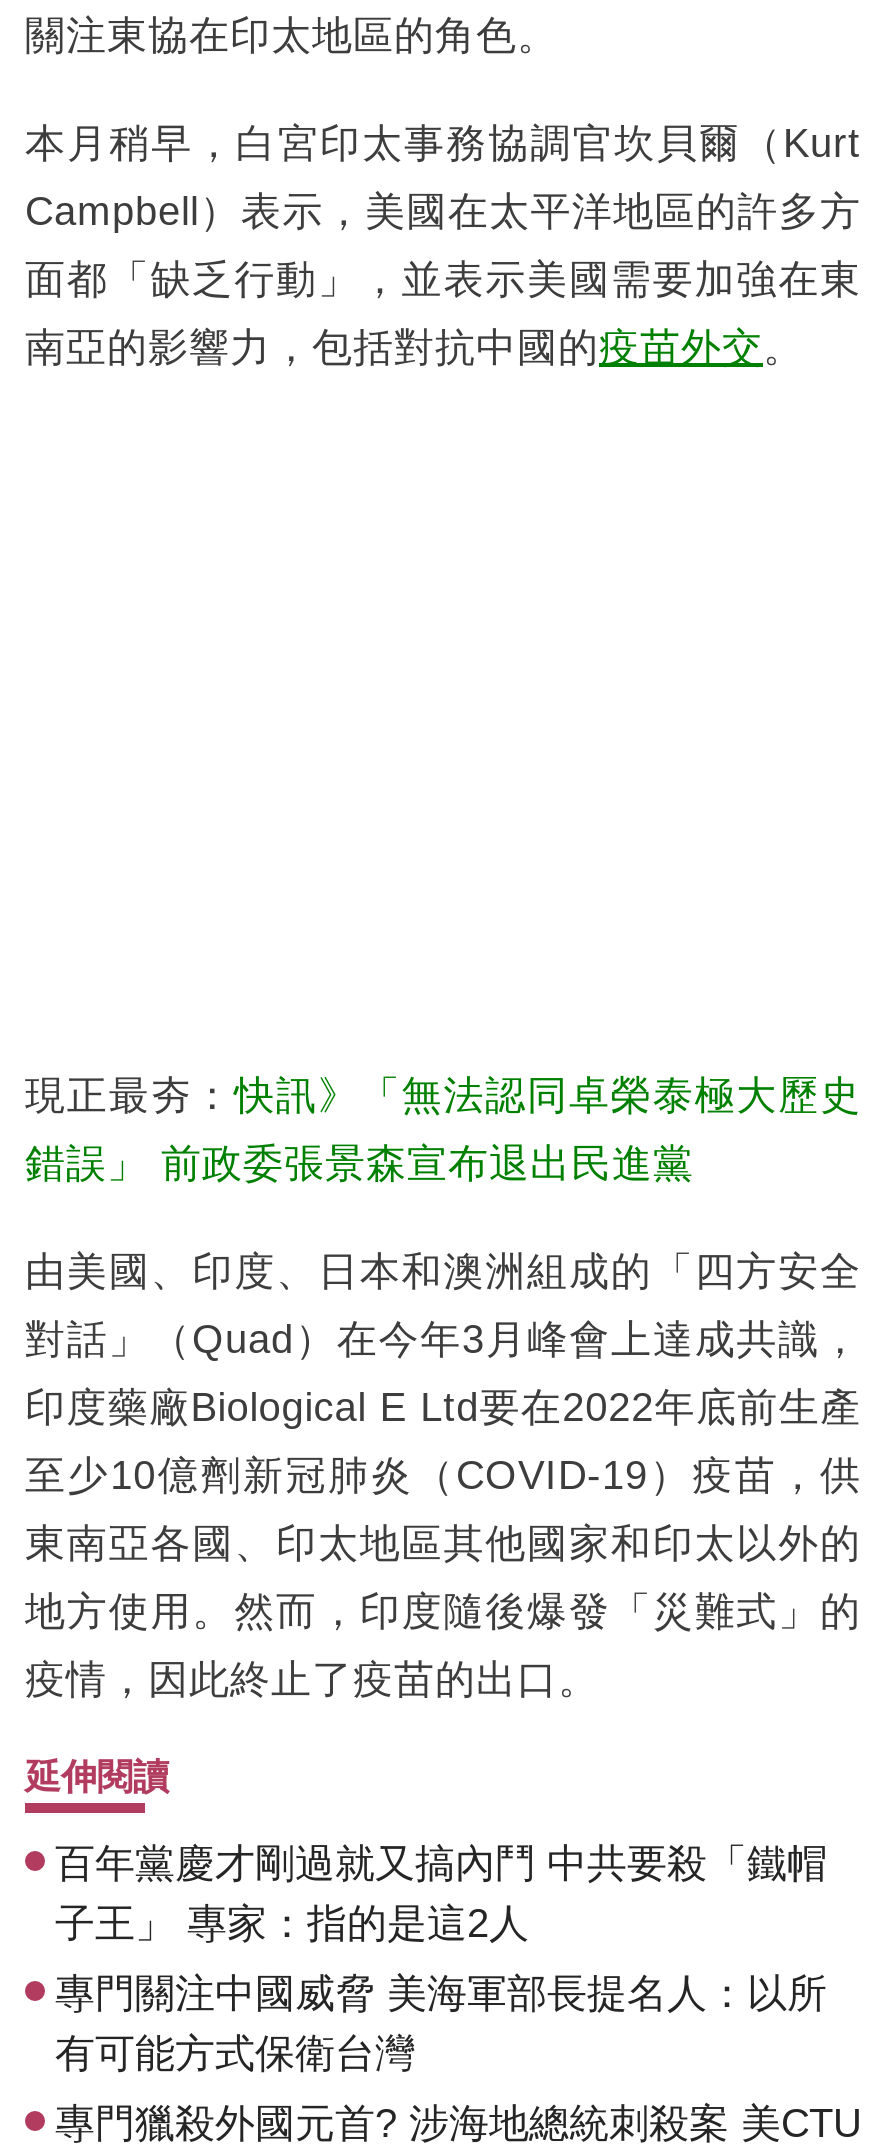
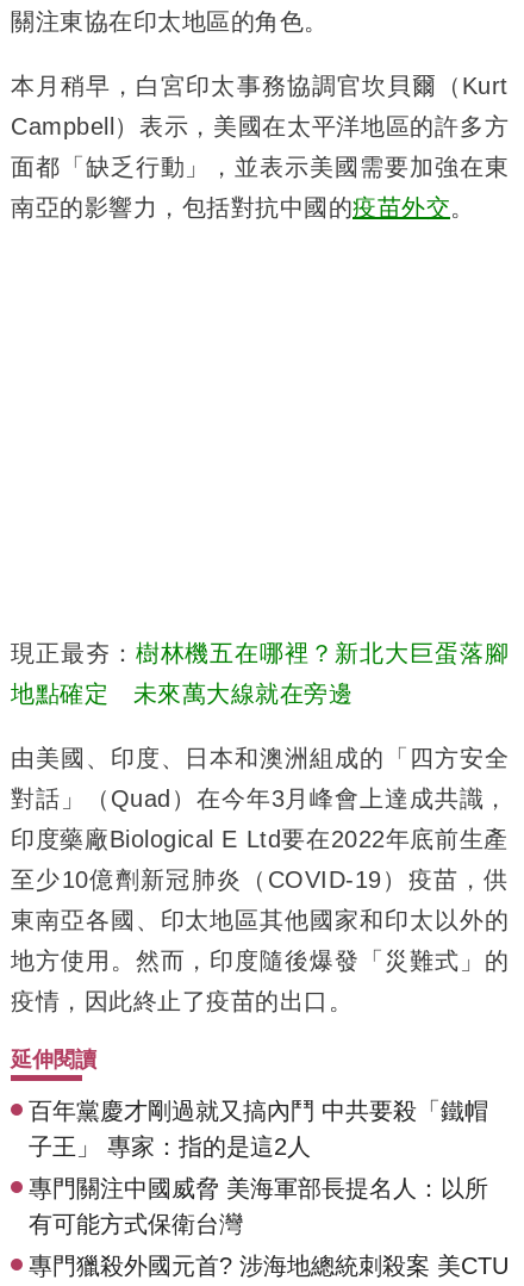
- 現正最夯：快訊》「無法認同卓榮泰極大歷史
+ 現正最夯：樹林機五在哪裡？新北大巨蛋落腳

- 錯誤」 前政委張景森宣布退出民進黨
+ 地點確定 未來萬大線就在旁邊
